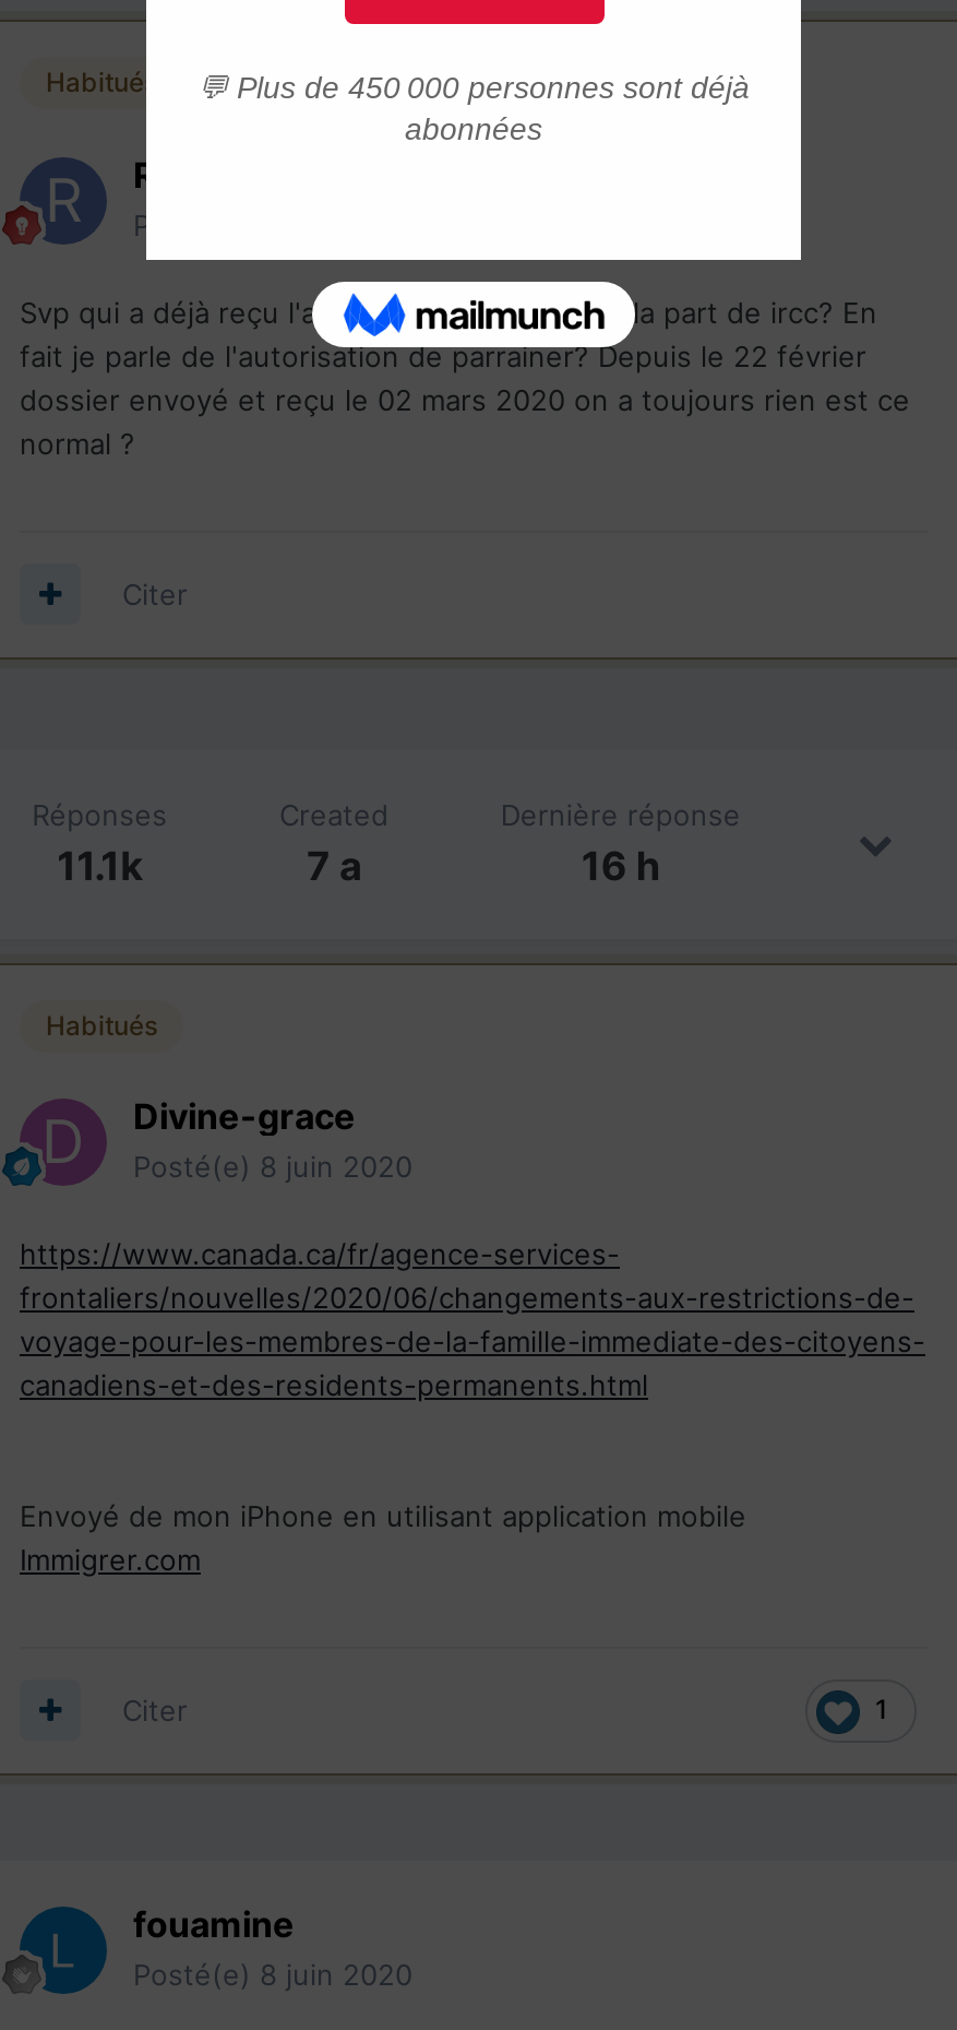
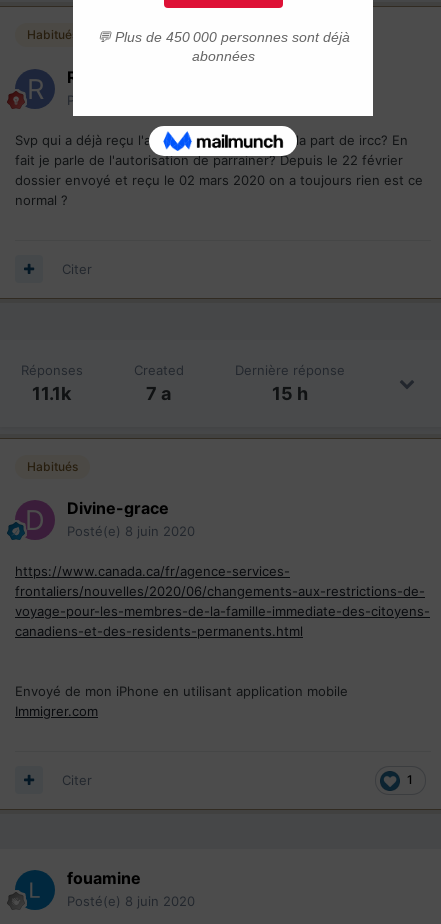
- 16 h
+ 15 h
